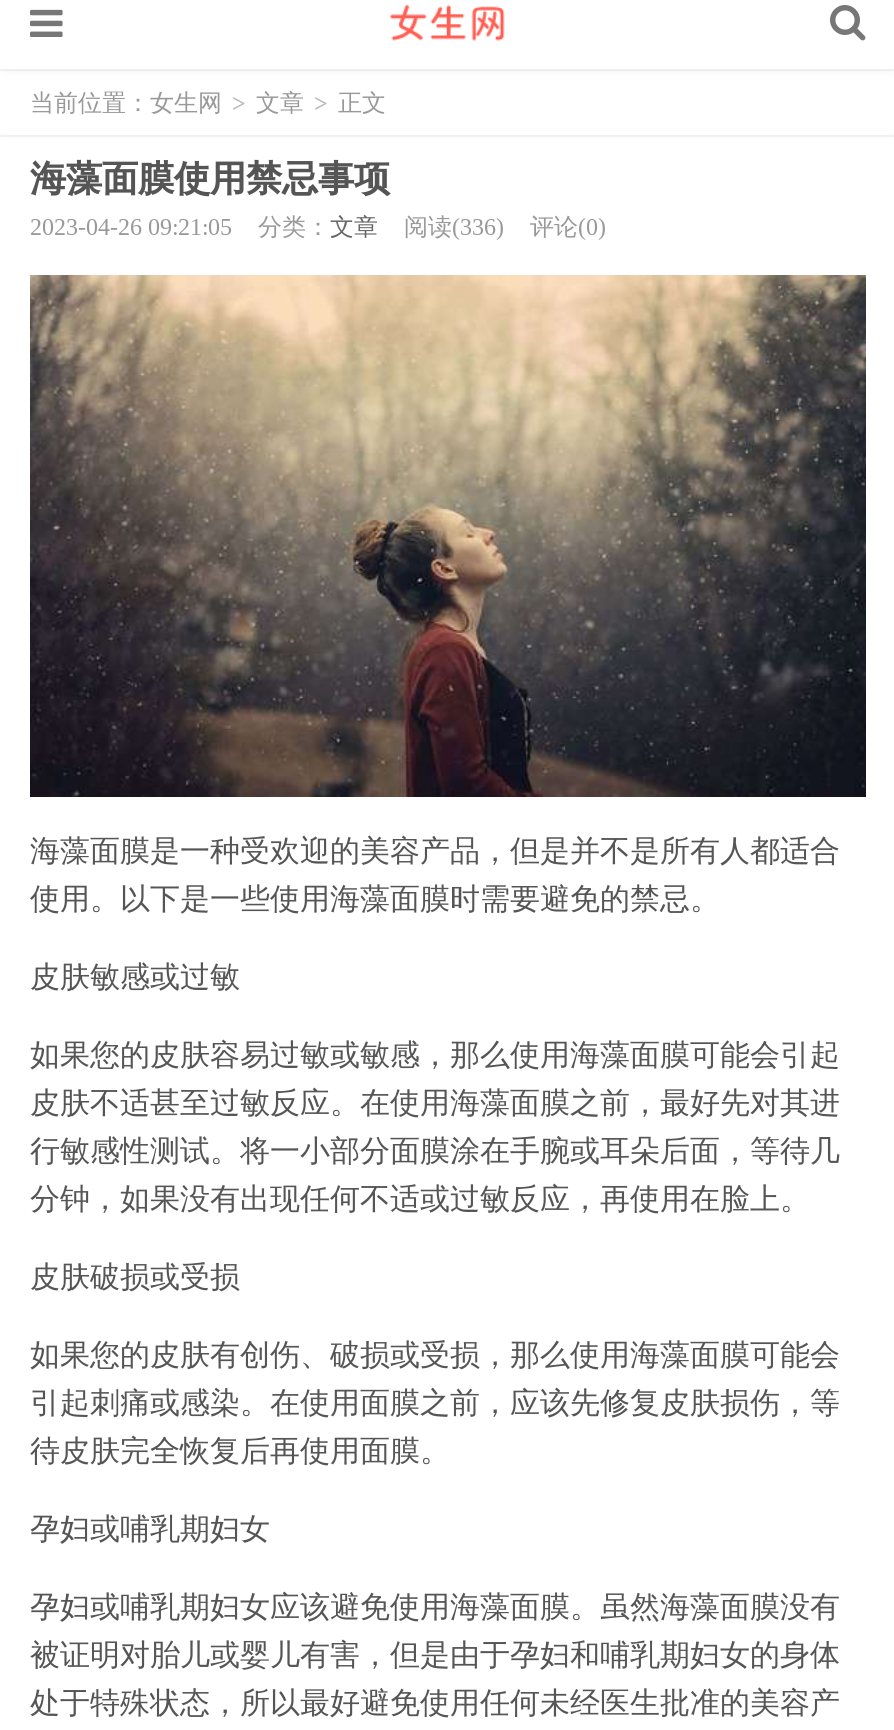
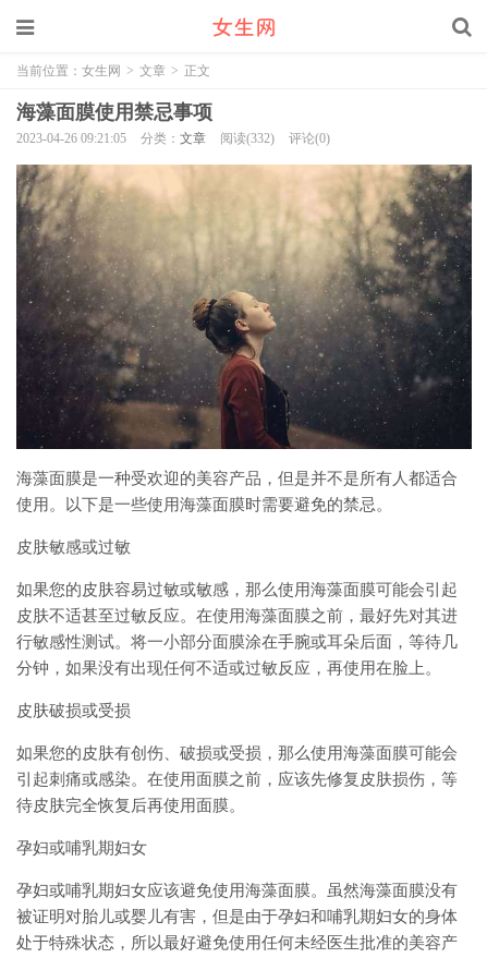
- 2023-04-26 09:21:05 分类：文章 阅读(336) 评论(0)
+ 2023-04-26 09:21:05 分类：文章 阅读(332) 评论(0)
